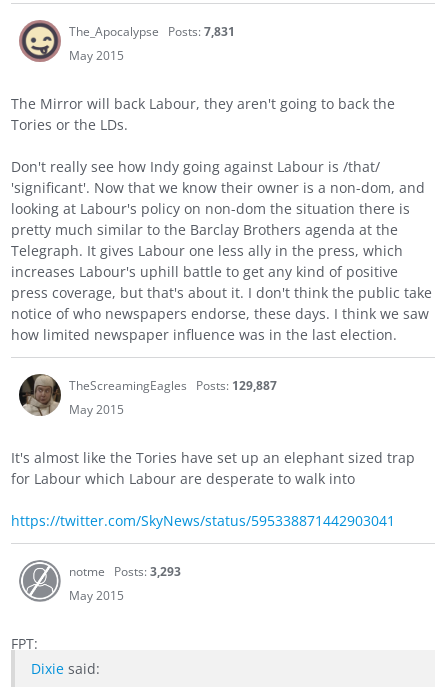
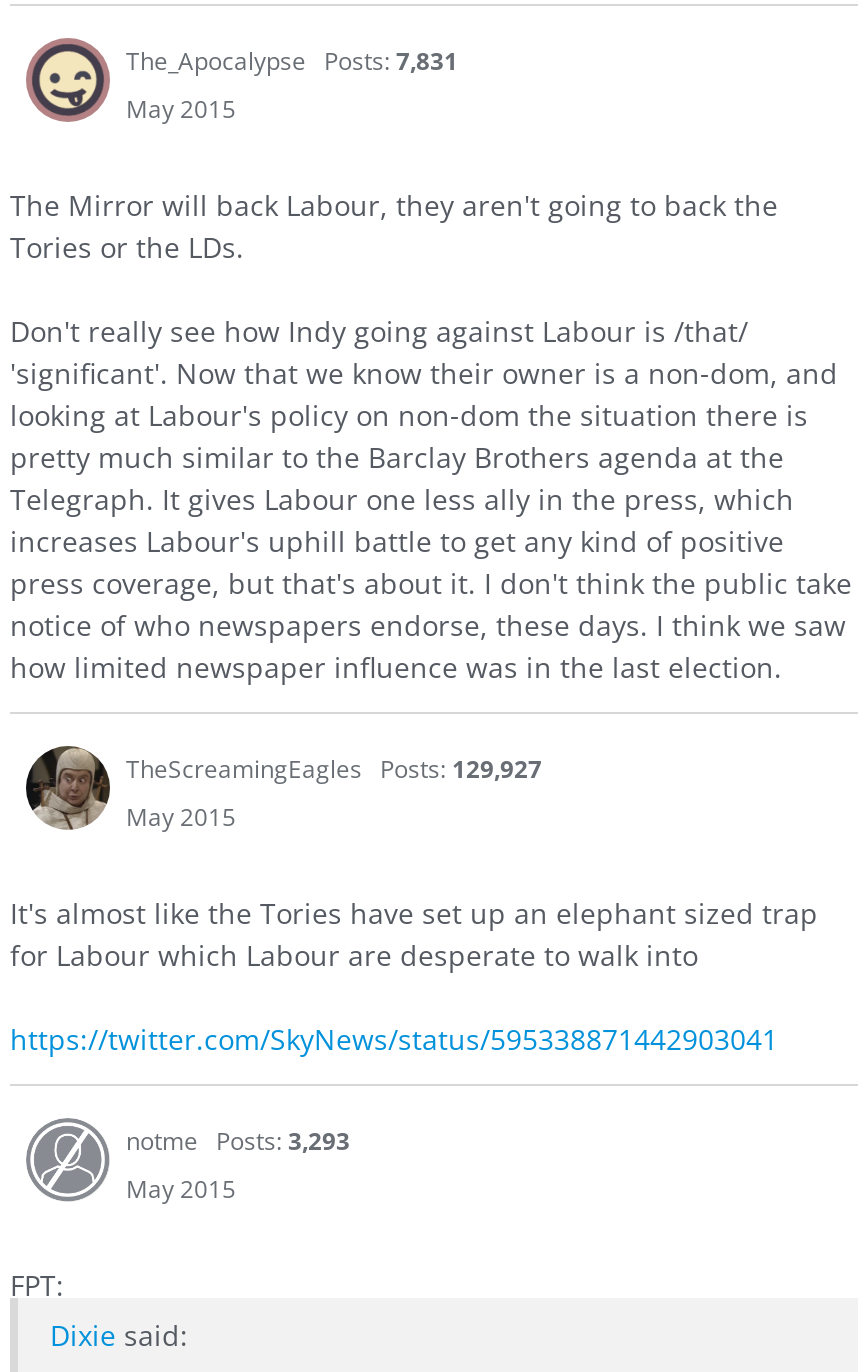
- TheScreamingEagles Posts: 129,887
+ TheScreamingEagles Posts: 129,927
